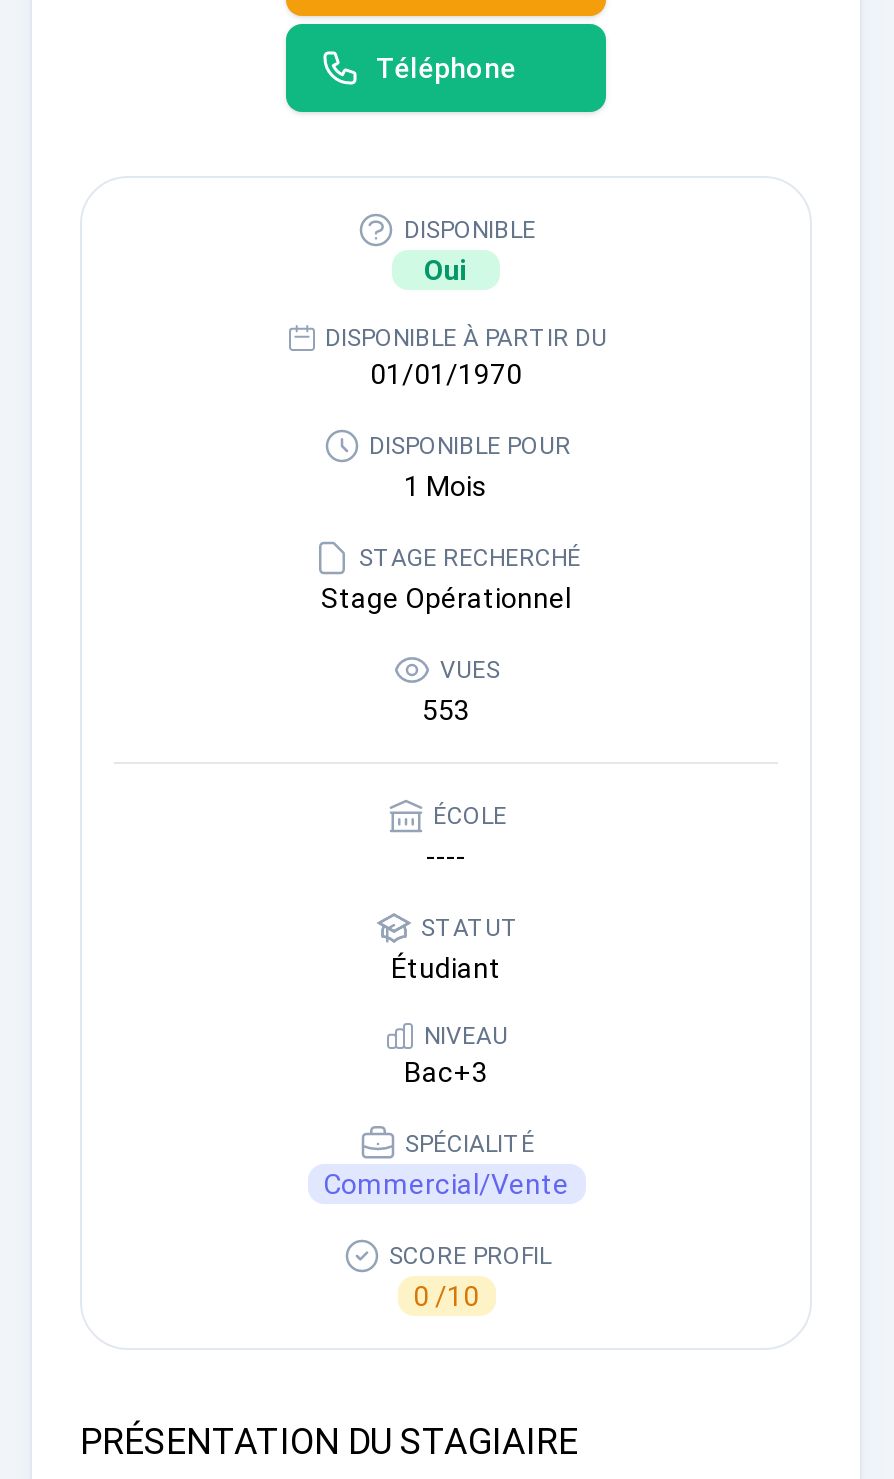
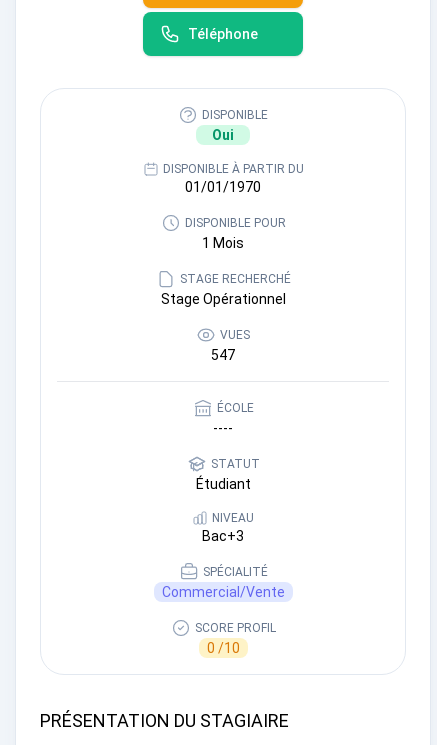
- 553
+ 547
